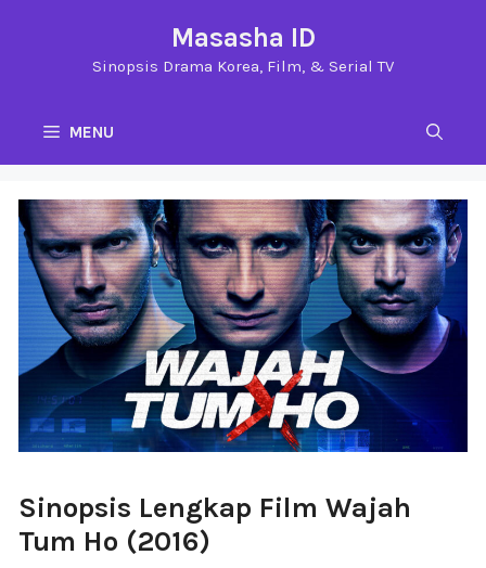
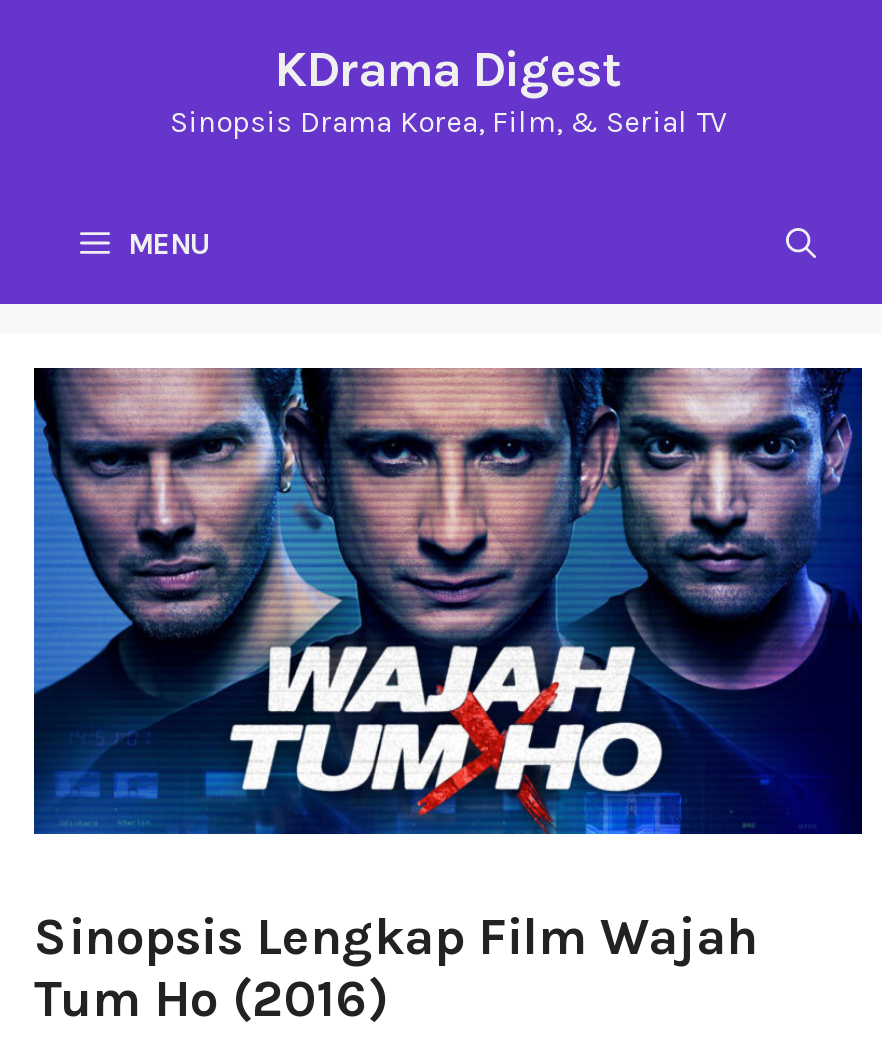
- Masasha ID
+ KDrama Digest
